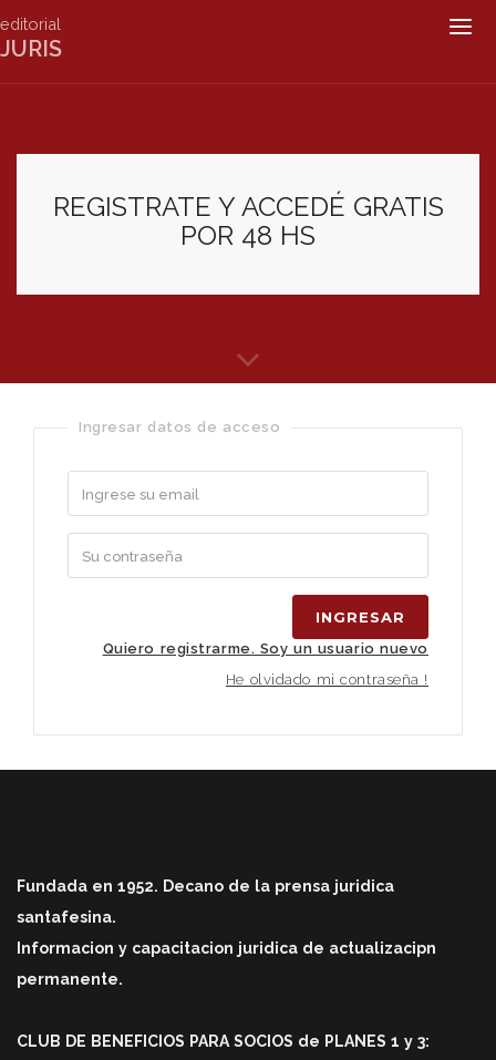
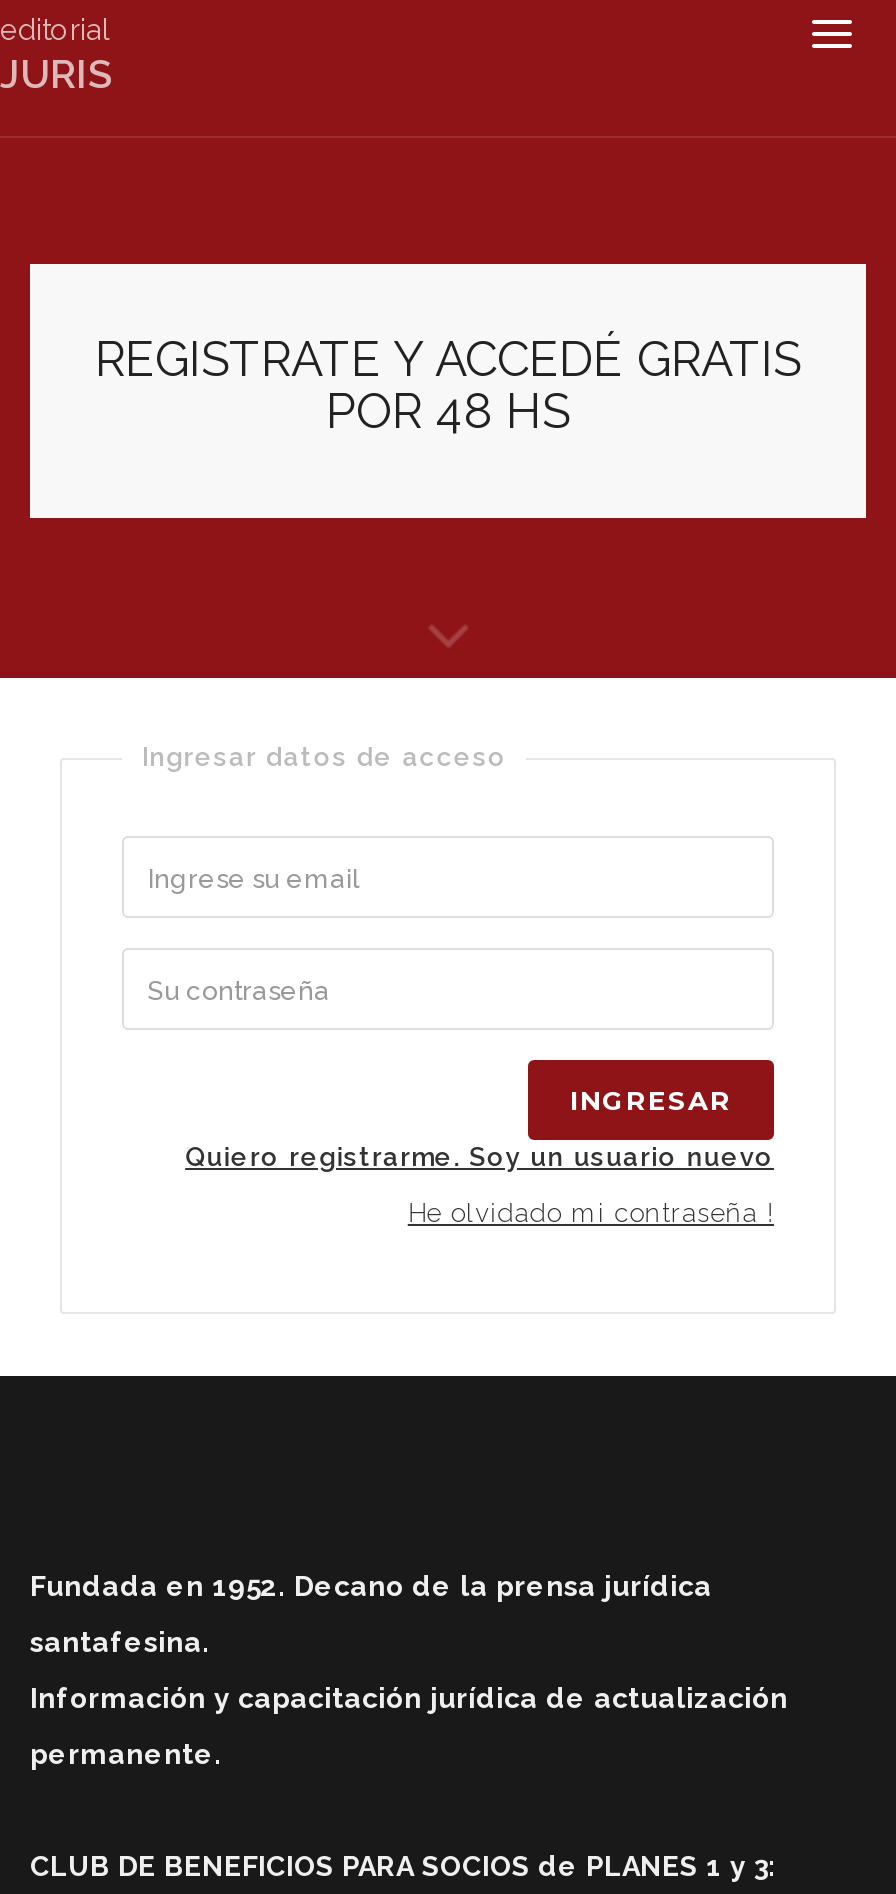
- Fundada en 1952. Decano de la prensa juridica
+ Fundada en 1952. Decano de la prensa jurídica

- Informacion y capacitacion juridica de actualizacipn
+ Información y capacitación jurídica de actualización
